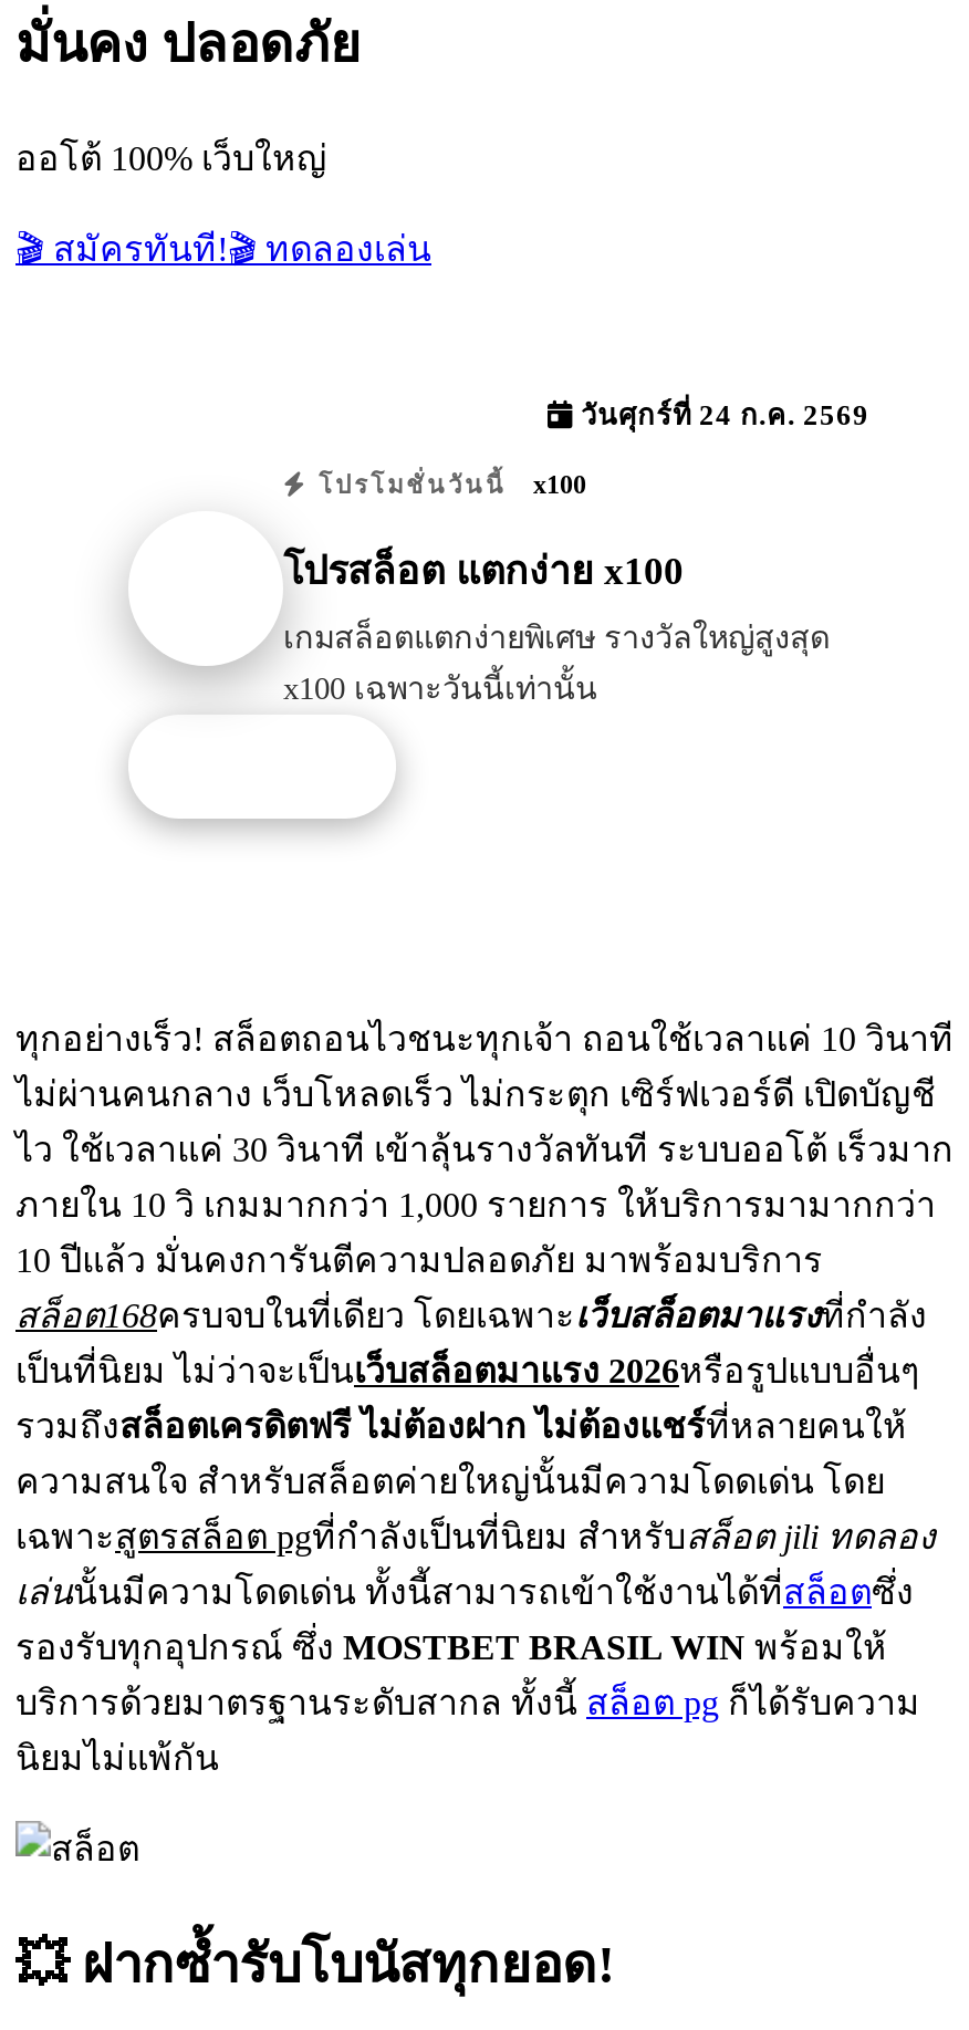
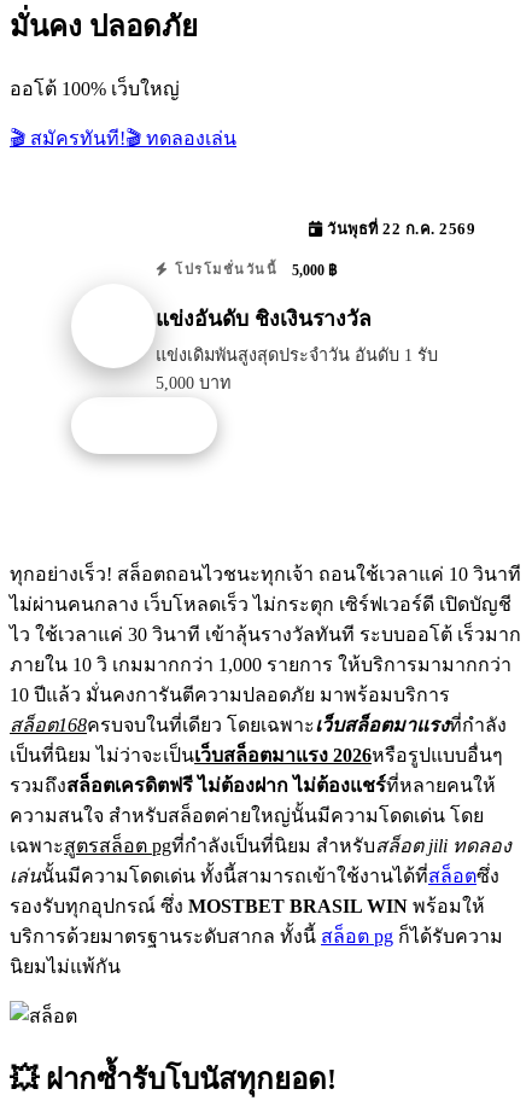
- วันศุกร์ที่ 24 ก.ค. 2569
+ วันพุธที่ 22 ก.ค. 2569

- โปรโมชั่นวันนี้ x100
+ โปรโมชั่นวันนี้ 5,000 ฿

- โปรสล็อต แตกง่าย x100
+ แข่งอันดับ ชิงเงินรางวัล

- เกมสล็อตแตกง่ายพิเศษ รางวัลใหญ่สูงสุด
- x100 เฉพาะวันนี้เท่านั้น
+ แข่งเดิมพันสูงสุดประจำวัน อันดับ 1 รับ
+ 5,000 บาท
